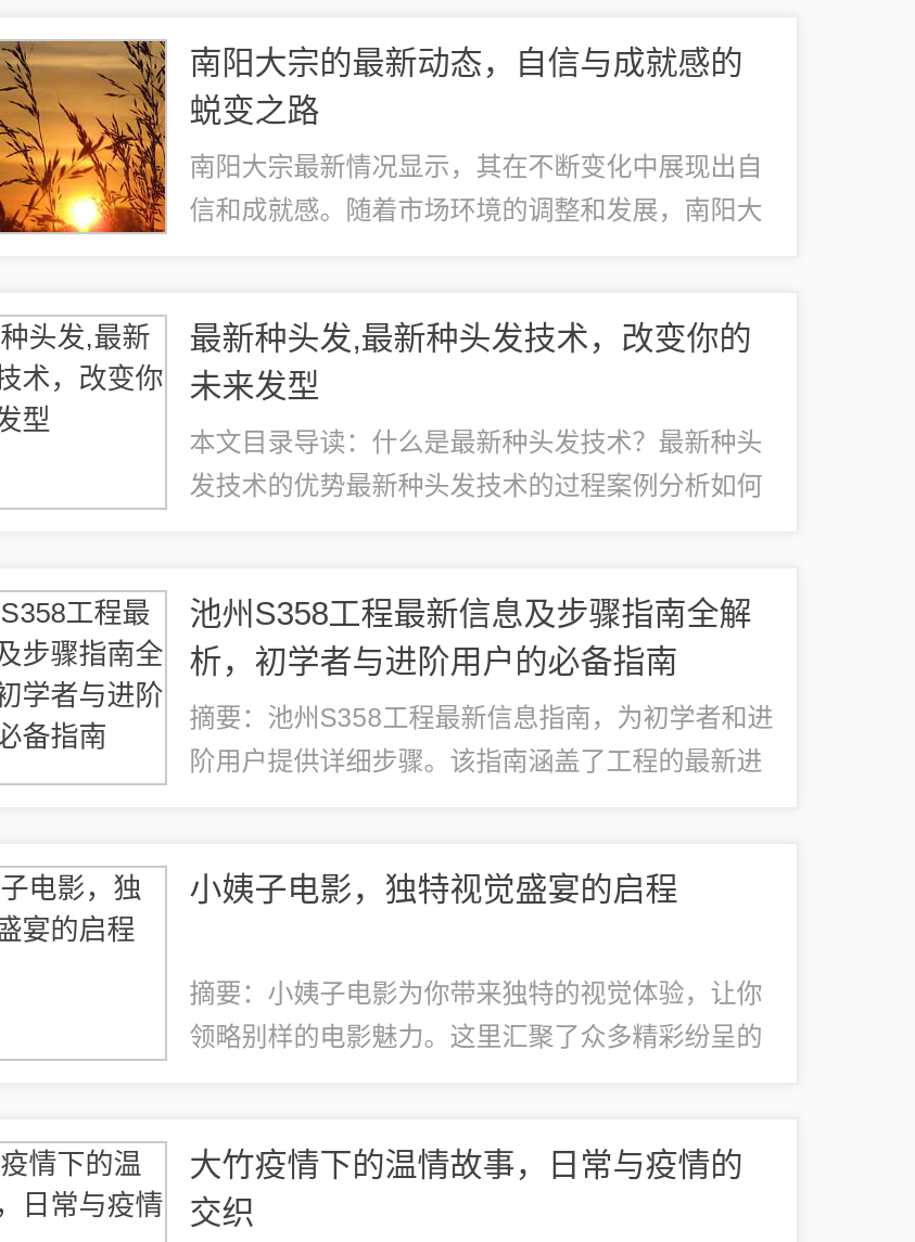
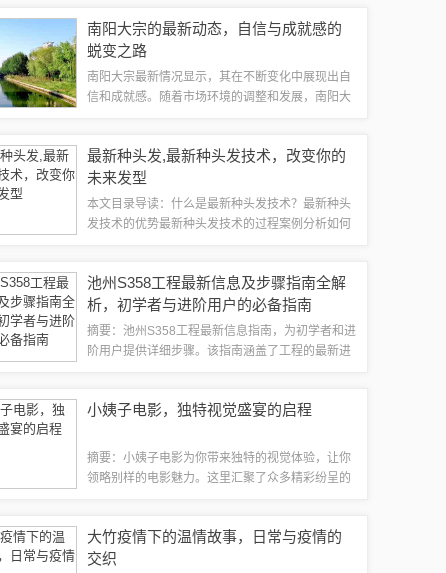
- [image]
+ [image]
